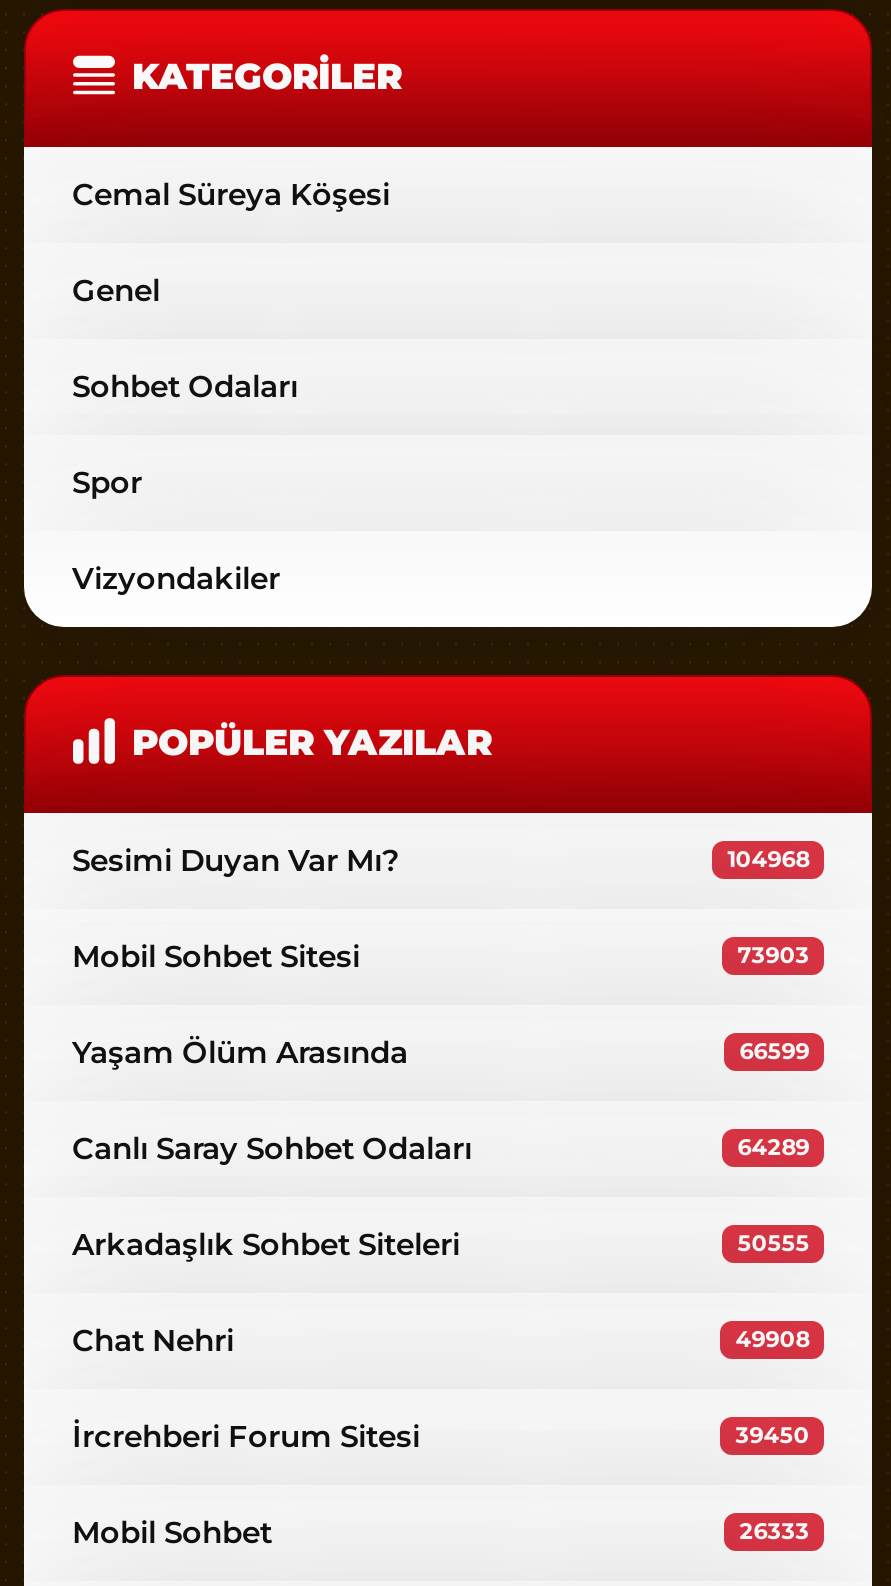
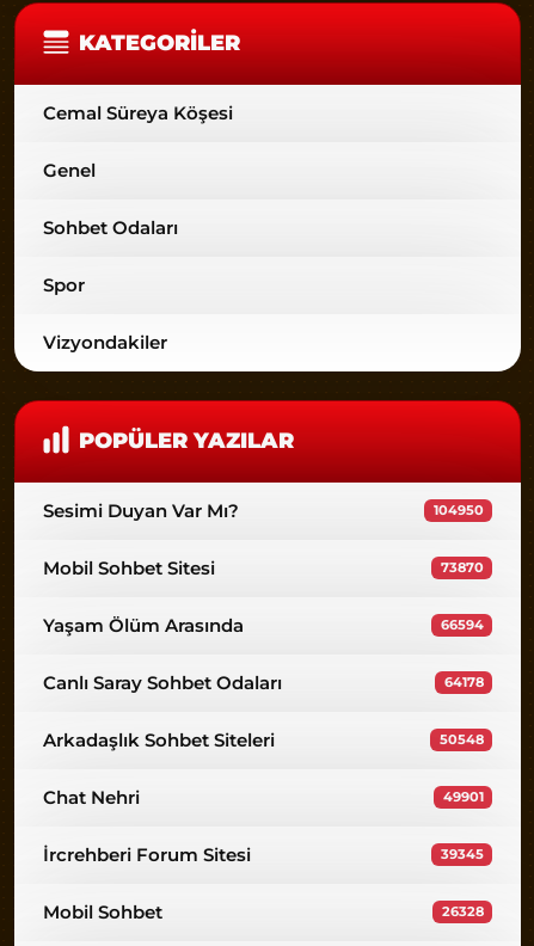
- 104968
+ 104950

- 73903
+ 73870

- 66599
+ 66594

- 64289
+ 64178

- 50555
+ 50548

- 49908
+ 49901

- 39450
+ 39345

- 26333
+ 26328
